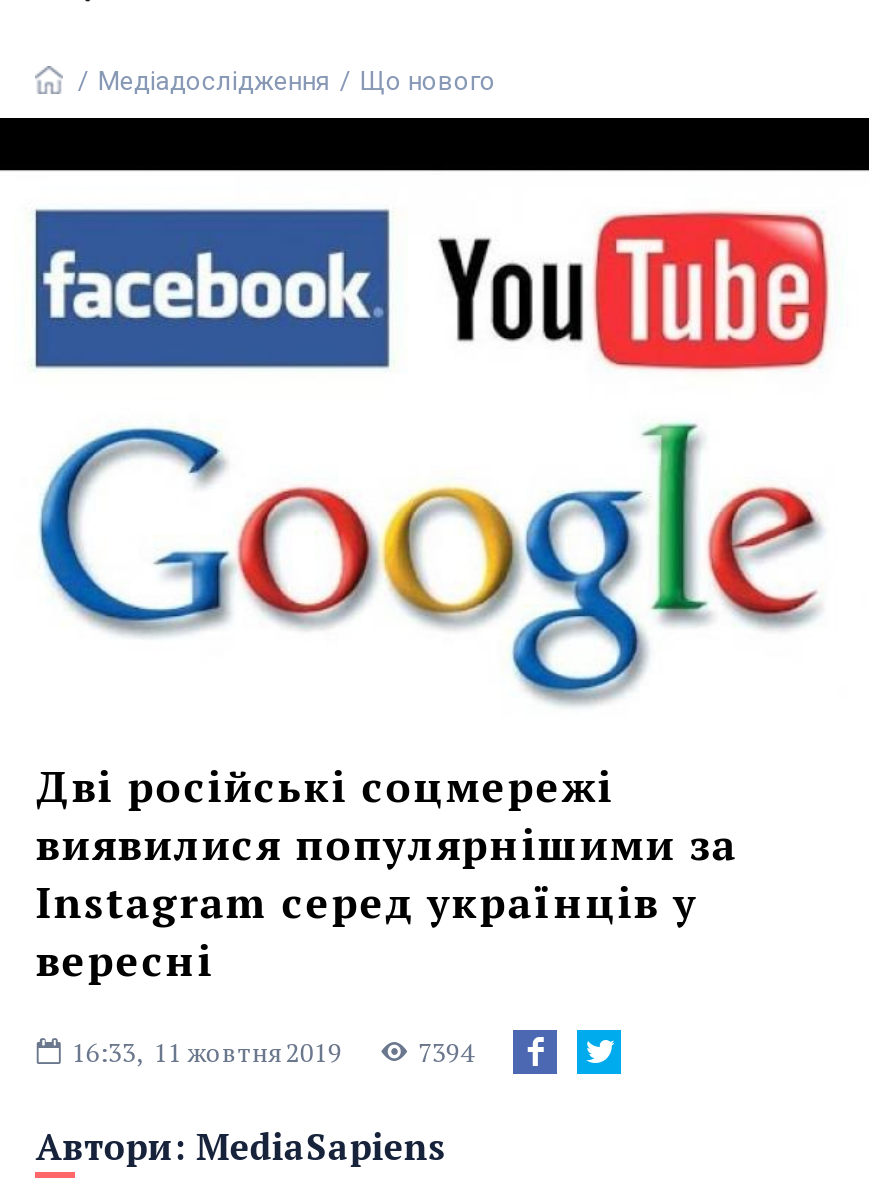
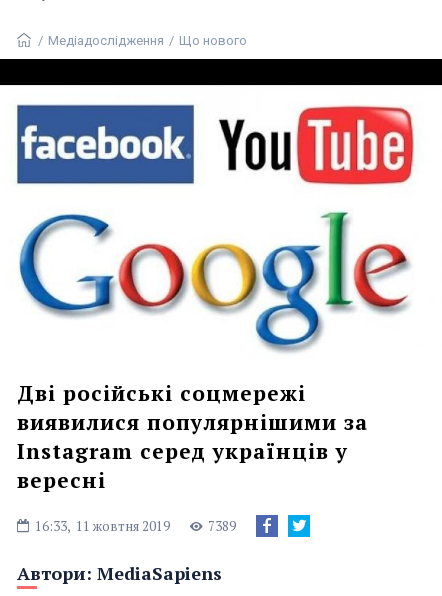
- 7394
+ 7389
